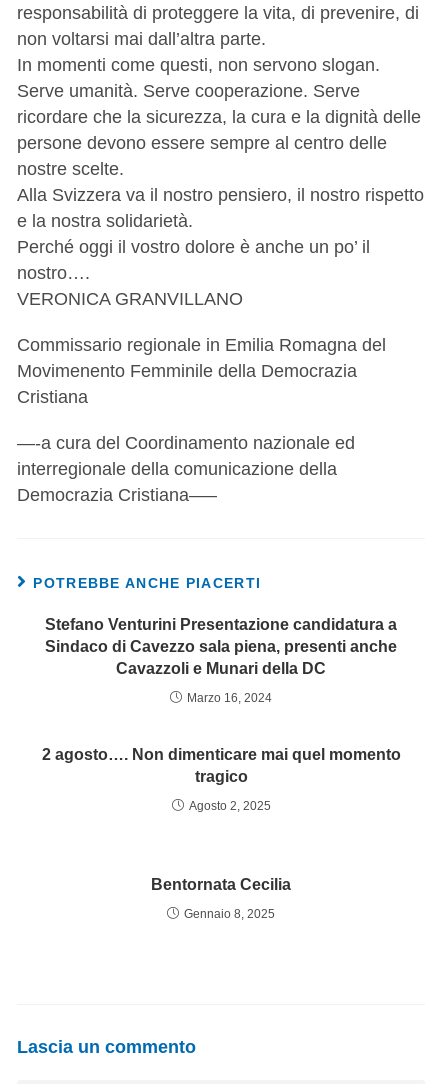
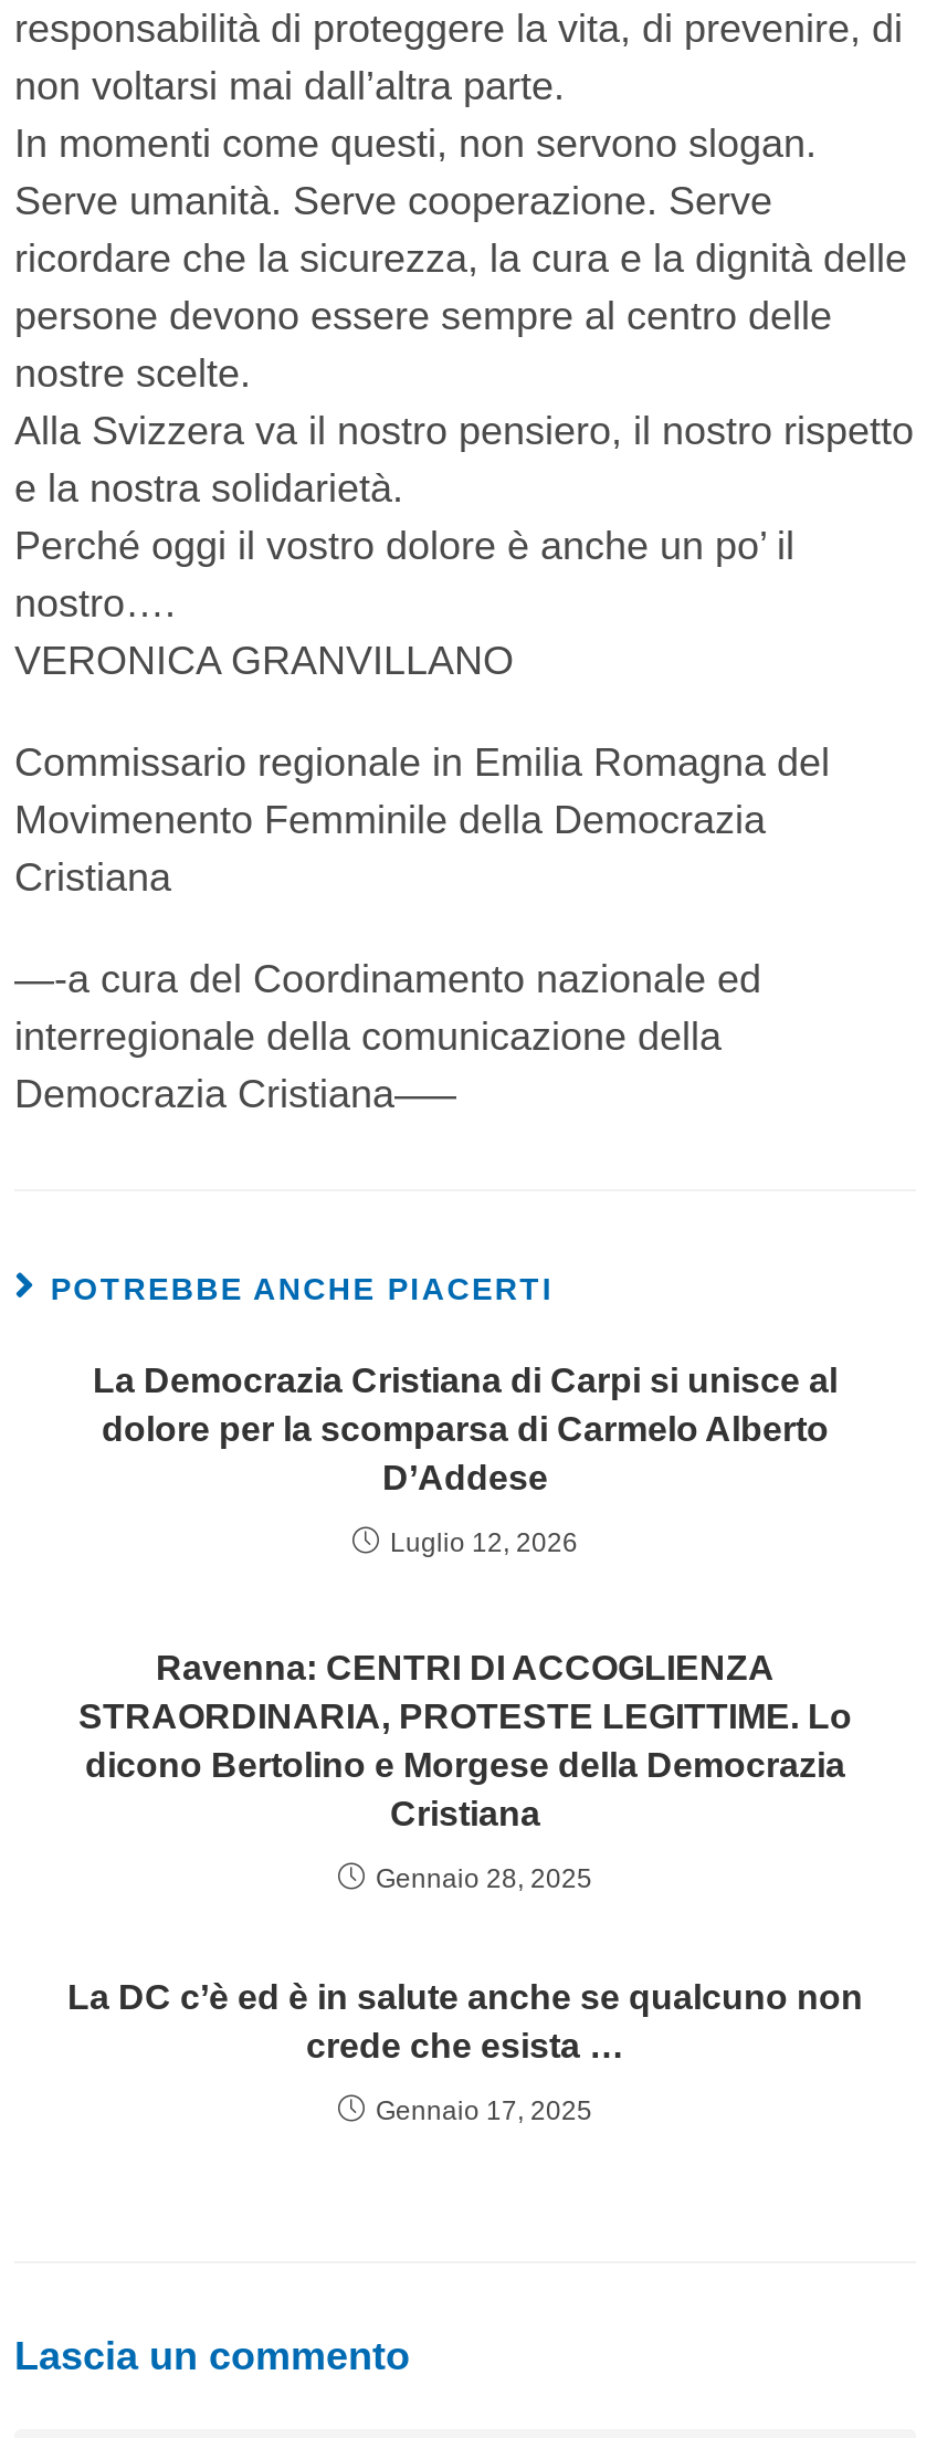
- Stefano Venturini Presentazione candidatura a
- Sindaco di Cavezzo sala piena, presenti anche
- Cavazzoli e Munari della DC
+ La Democrazia Cristiana di Carpi si unisce al
+ dolore per la scomparsa di Carmelo Alberto
+ D’Addese

- Marzo 16, 2024
+ Luglio 12, 2026

- 2 agosto…. Non dimenticare mai quel momento
- tragico
+ Ravenna: CENTRI DI ACCOGLIENZA
+ STRAORDINARIA, PROTESTE LEGITTIME. Lo
+ dicono Bertolino e Morgese della Democrazia
+ Cristiana

- Agosto 2, 2025
+ Gennaio 28, 2025

- Bentornata Cecilia
+ La DC c’è ed è in salute anche se qualcuno non
+ crede che esista …

- Gennaio 8, 2025
+ Gennaio 17, 2025
